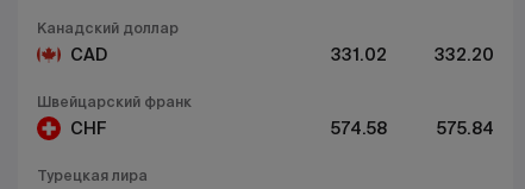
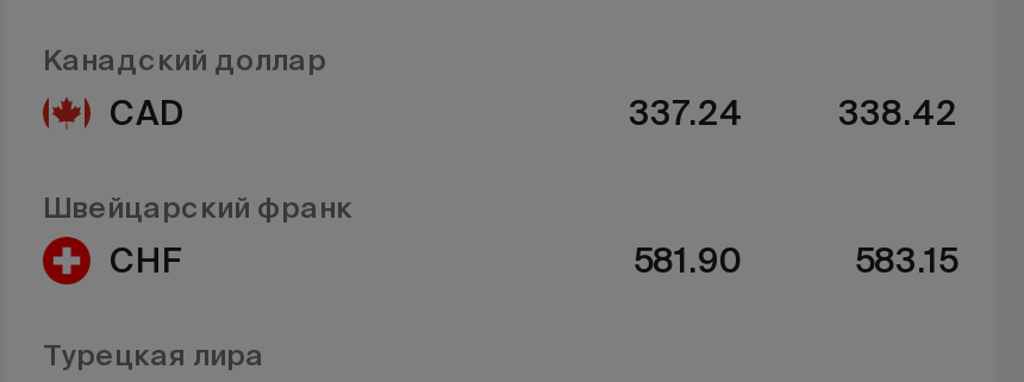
- 331.02
+ 337.24

- 332.20
+ 338.42

- 574.58
+ 581.90

- 575.84
+ 583.15
